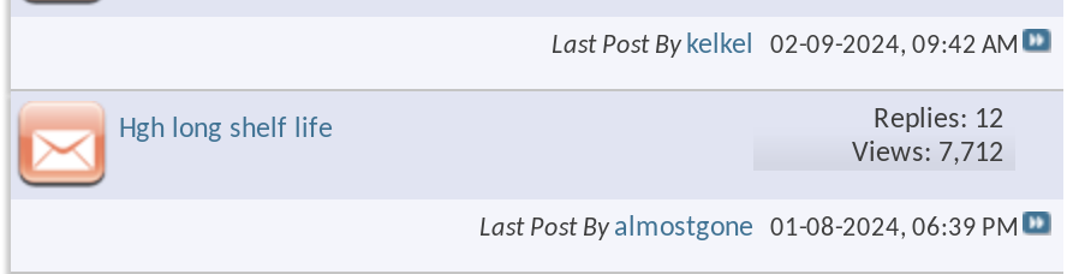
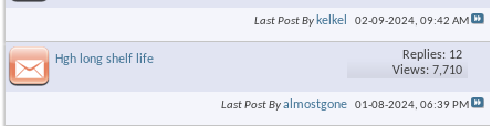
- Views: 7,712
+ Views: 7,710
